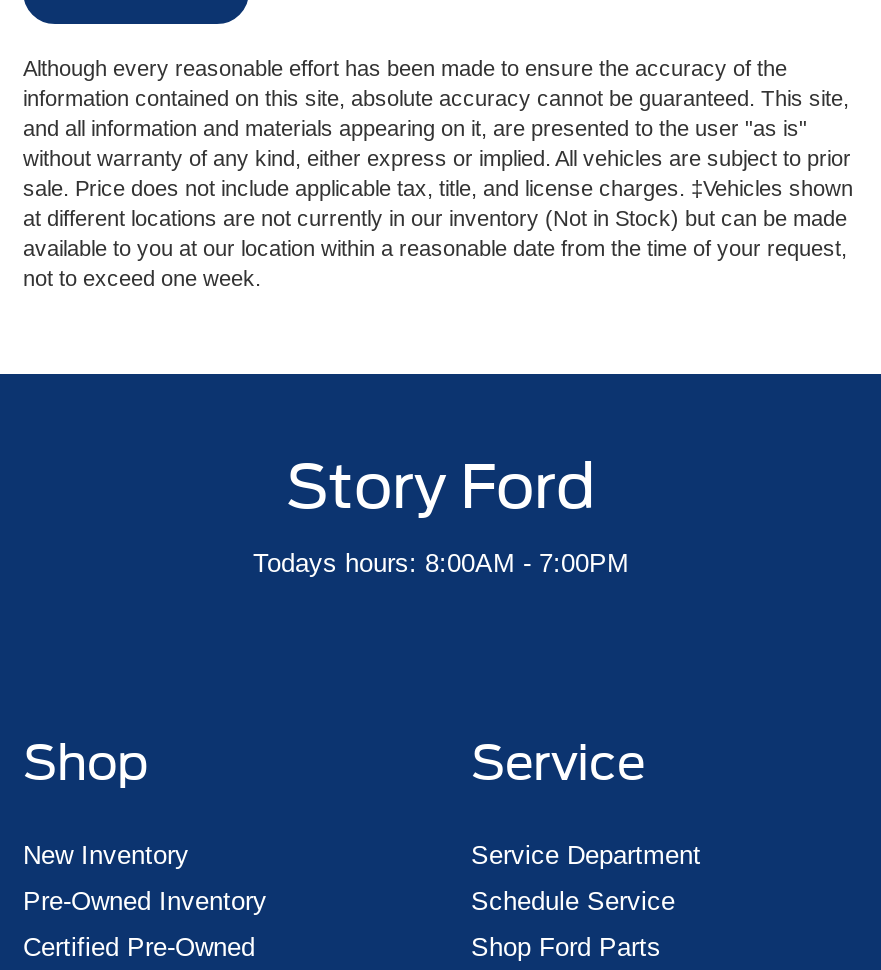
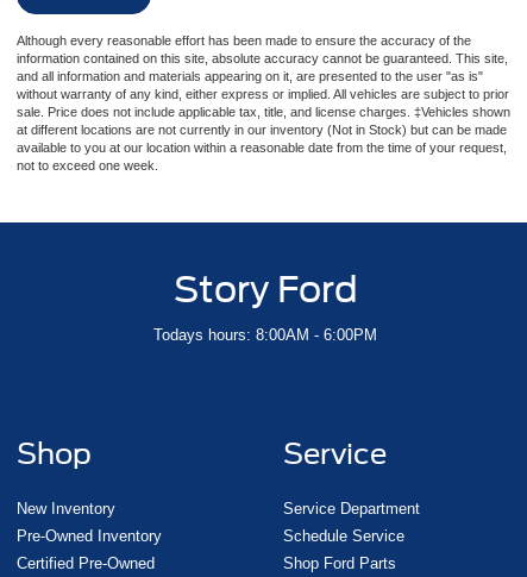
- Todays hours: 8:00AM - 7:00PM
+ Todays hours: 8:00AM - 6:00PM
